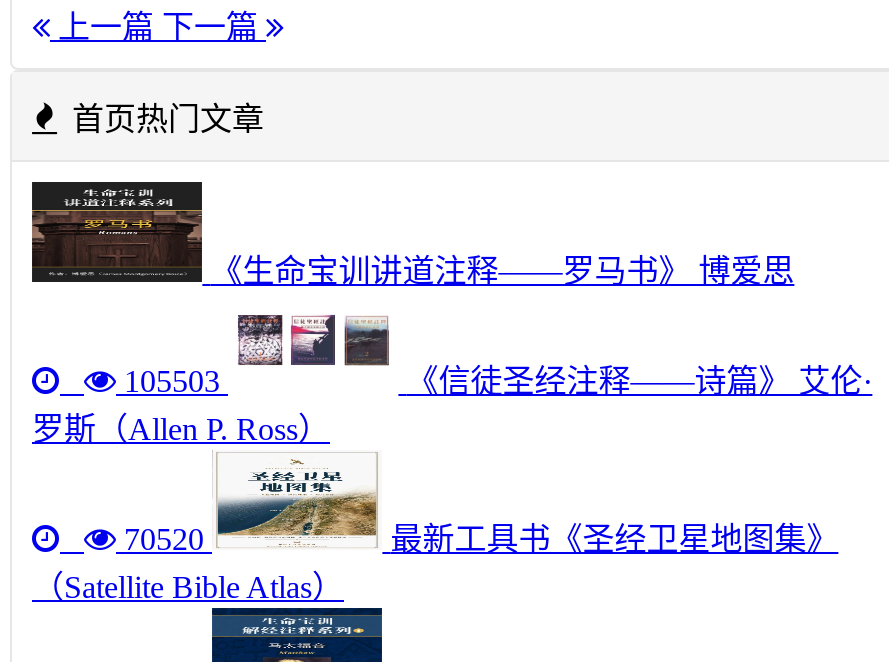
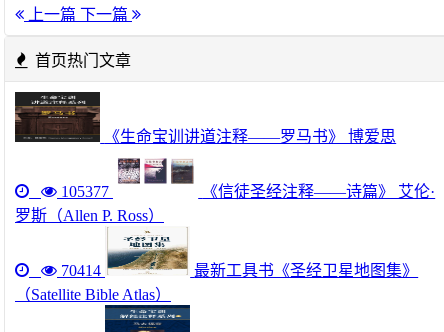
- 105503
+ 105377

- 70520
+ 70414
